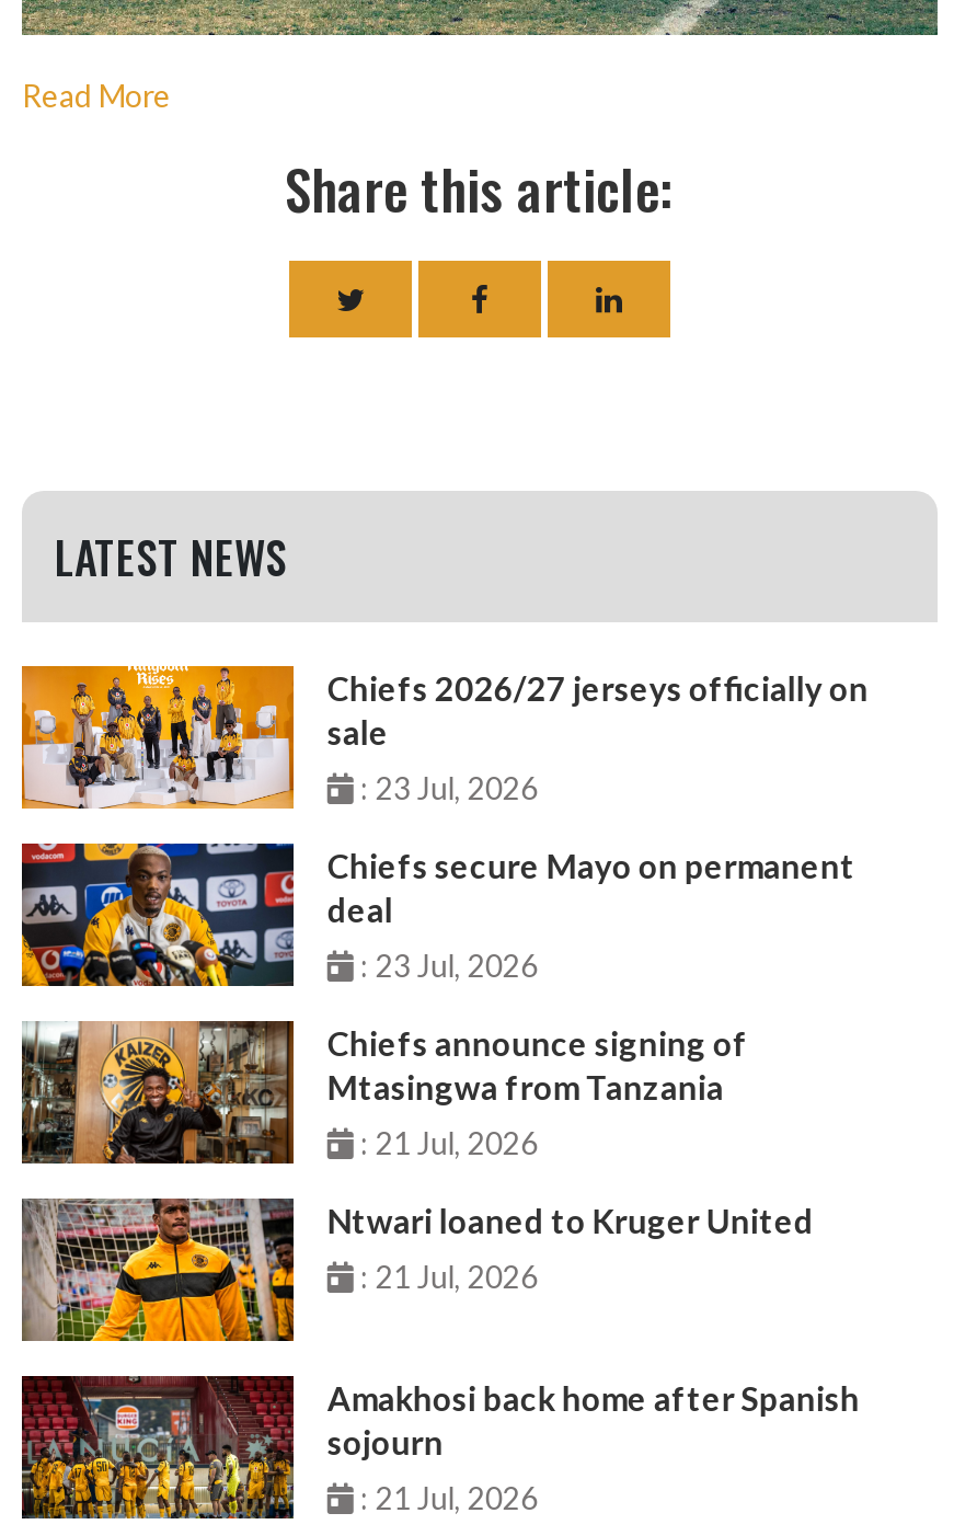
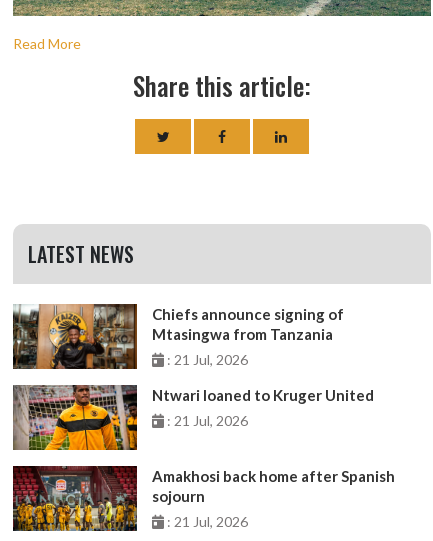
- [image]
- Chiefs 2026/27 jerseys officially on
- sale
- : 23 Jul, 2026
- Chiefs secure Mayo on permanent
- deal
- : 23 Jul, 2026

- [image]
